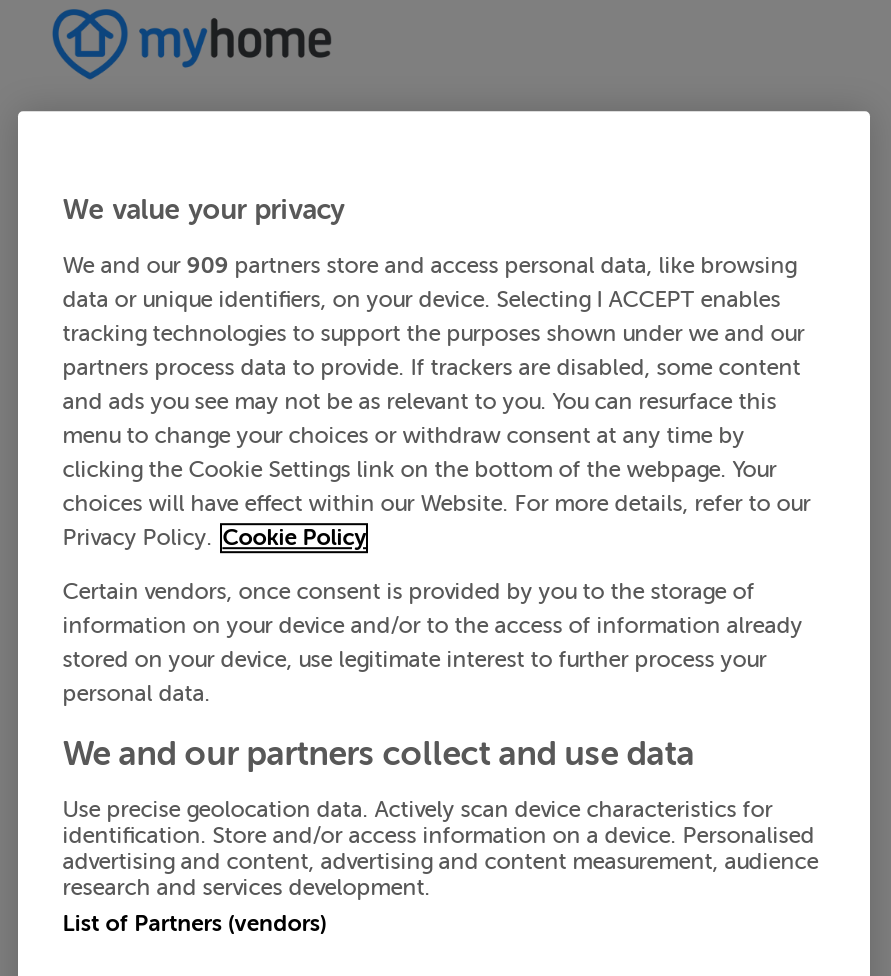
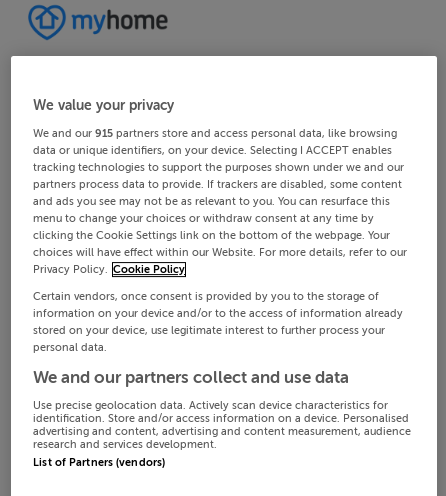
- We and our 909 partners store and access personal data, like browsing
+ We and our 915 partners store and access personal data, like browsing
